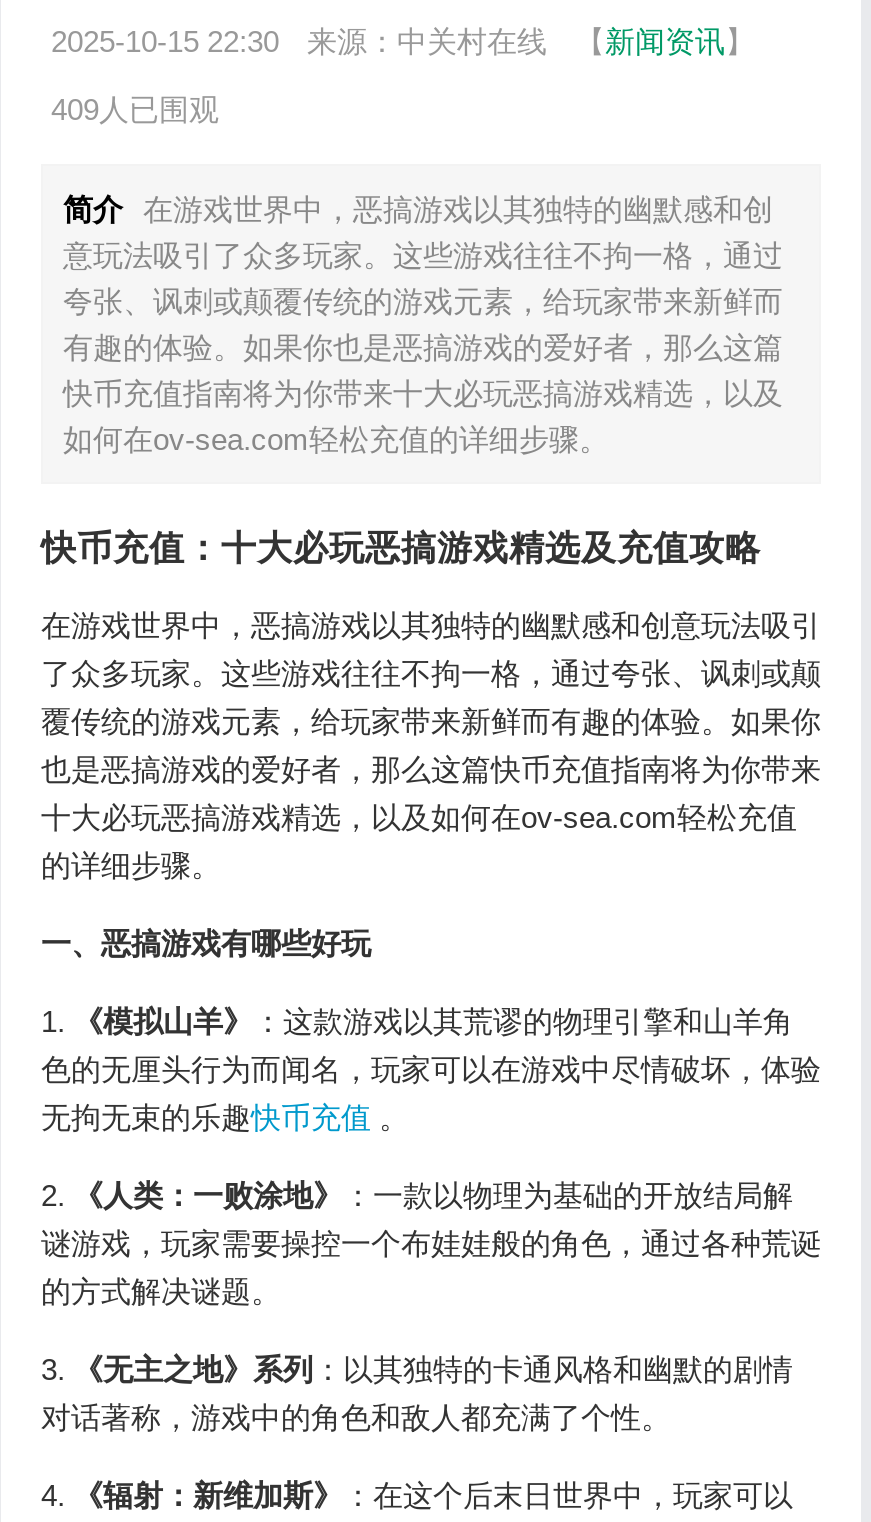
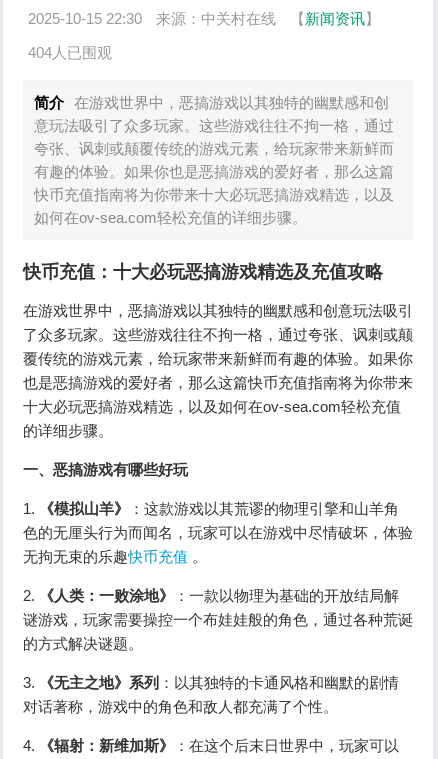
- 409人已围观
+ 404人已围观
